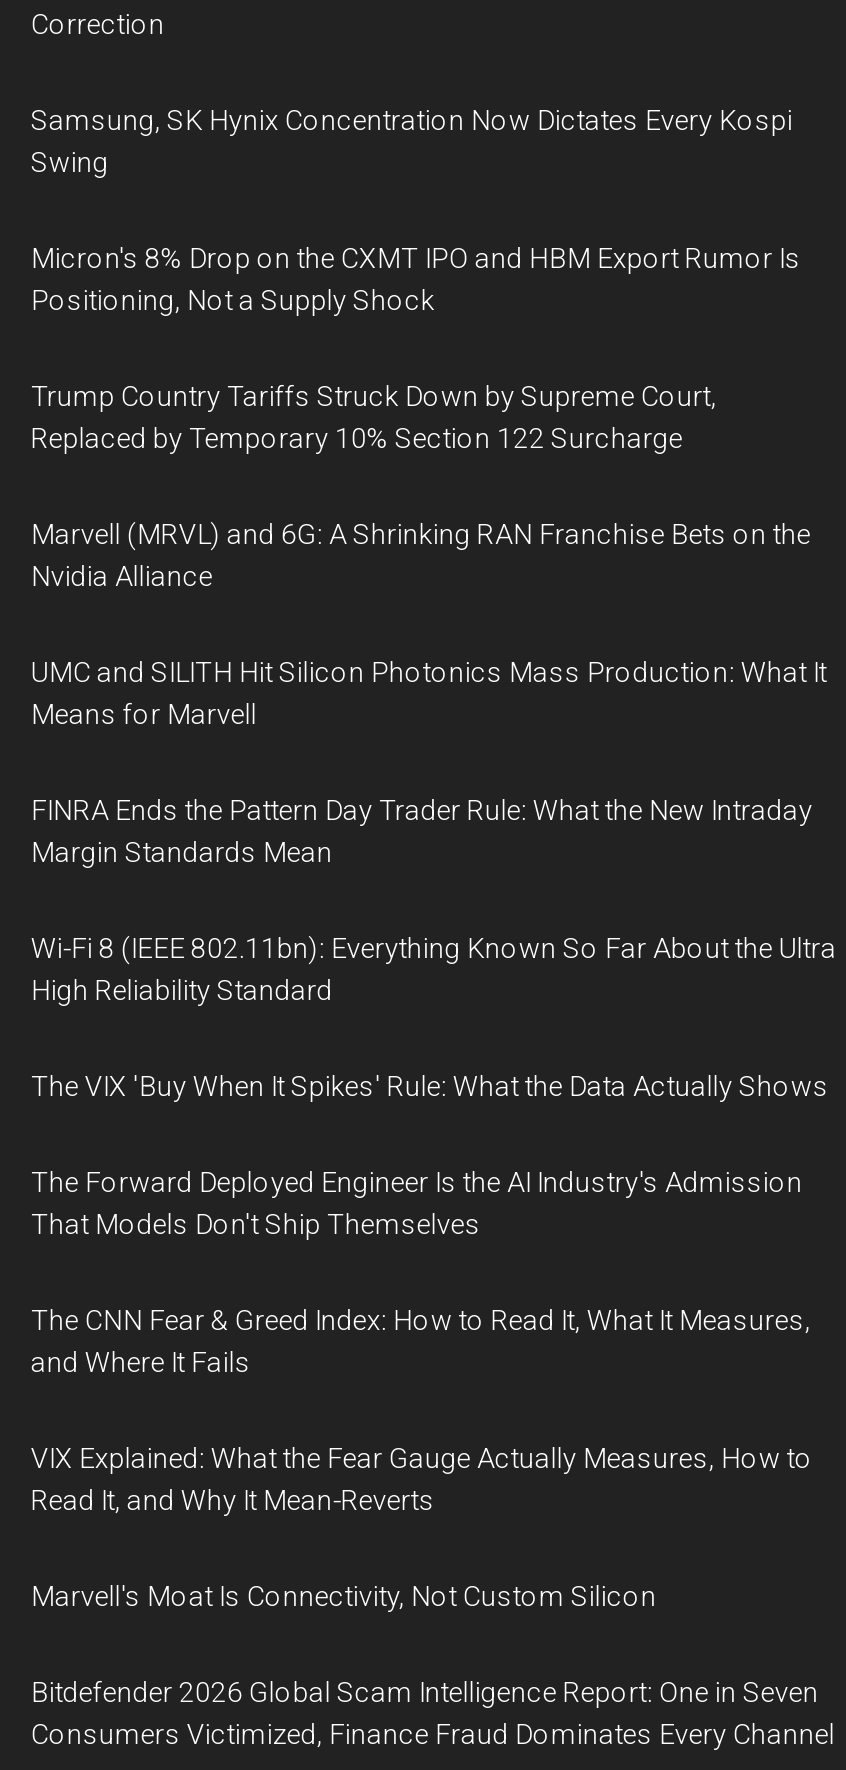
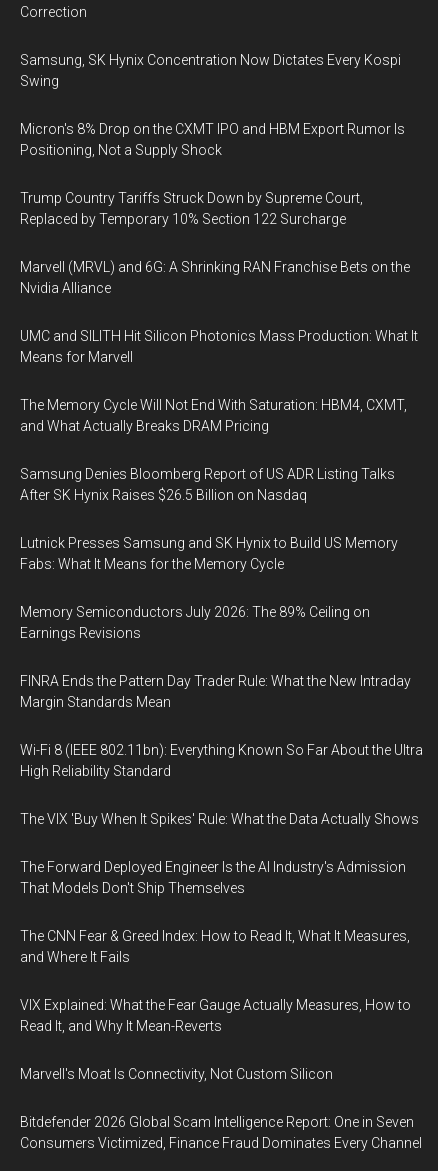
+ The Memory Cycle Will Not End With Saturation: HBM4, CXMT,
+ and What Actually Breaks DRAM Pricing
+ Samsung Denies Bloomberg Report of US ADR Listing Talks
+ After SK Hynix Raises $26.5 Billion on Nasdaq
+ Lutnick Presses Samsung and SK Hynix to Build US Memory
+ Fabs: What It Means for the Memory Cycle
+ Memory Semiconductors July 2026: The 89% Ceiling on
+ Earnings Revisions
